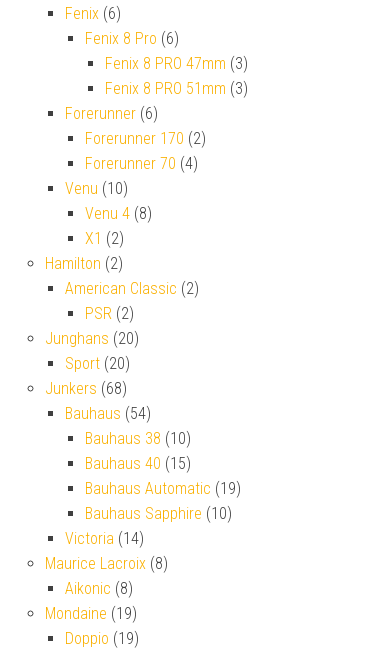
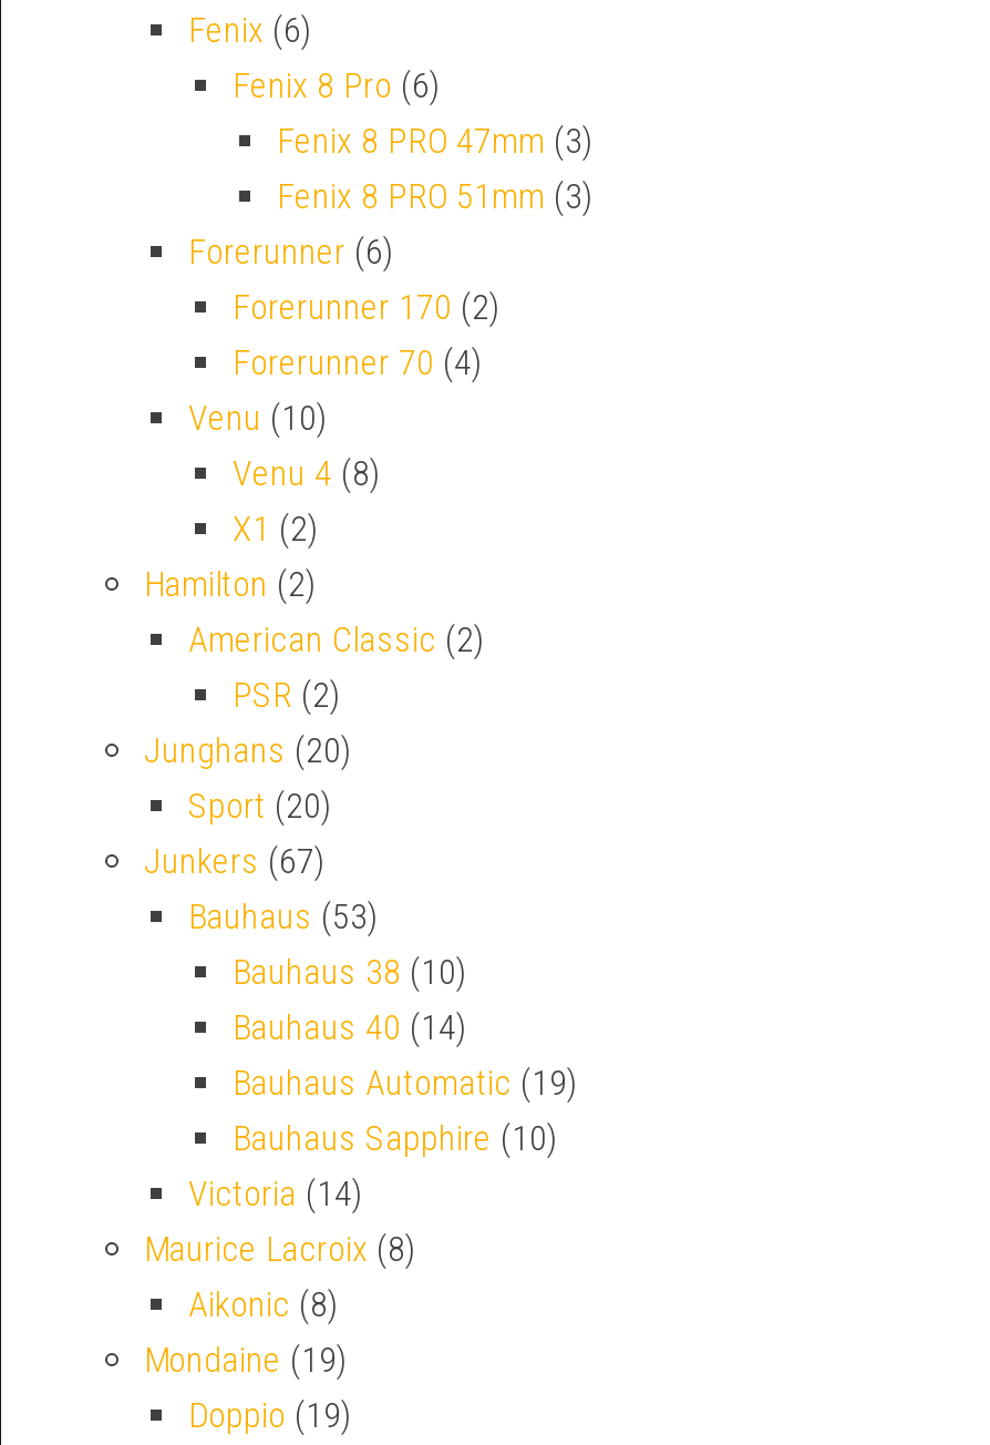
- Junkers (68)
+ Junkers (67)

- Bauhaus (54)
+ Bauhaus (53)

- Bauhaus 40 (15)
+ Bauhaus 40 (14)
